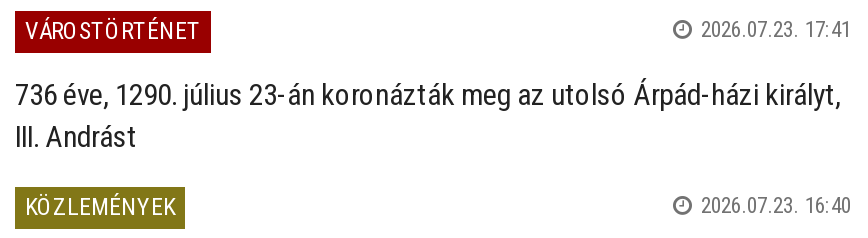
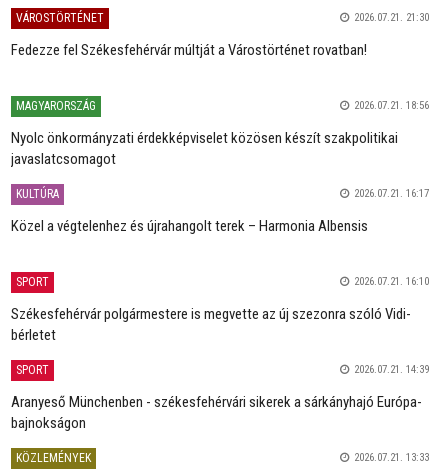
- 2026.07.23. 17:41
- 736 éve, 1290. július 23-án koronázták meg az utolsó Árpád-házi királyt,
- III. Andrást
+ 2026.07.21. 21:30
+ Fedezze fel Székesfehérvár múltját a Várostörténet rovatban!
+ MAGYARORSZÁG
+ 2026.07.21. 18:56
+ Nyolc önkormányzati érdekképviselet közösen készít szakpolitikai
+ javaslatcsomagot
+ KULTÚRA
+ 2026.07.21. 16:17
+ Közel a végtelenhez és újrahangolt terek – Harmonia Albensis
+ SPORT
+ 2026.07.21. 16:10
+ Székesfehérvár polgármestere is megvette az új szezonra szóló Vidi-
+ bérletet
+ SPORT
+ 2026.07.21. 14:39
+ Aranyeső Münchenben - székesfehérvári sikerek a sárkányhajó Európa-
+ bajnokságon

- 2026.07.23. 16:40
+ 2026.07.21. 13:33
